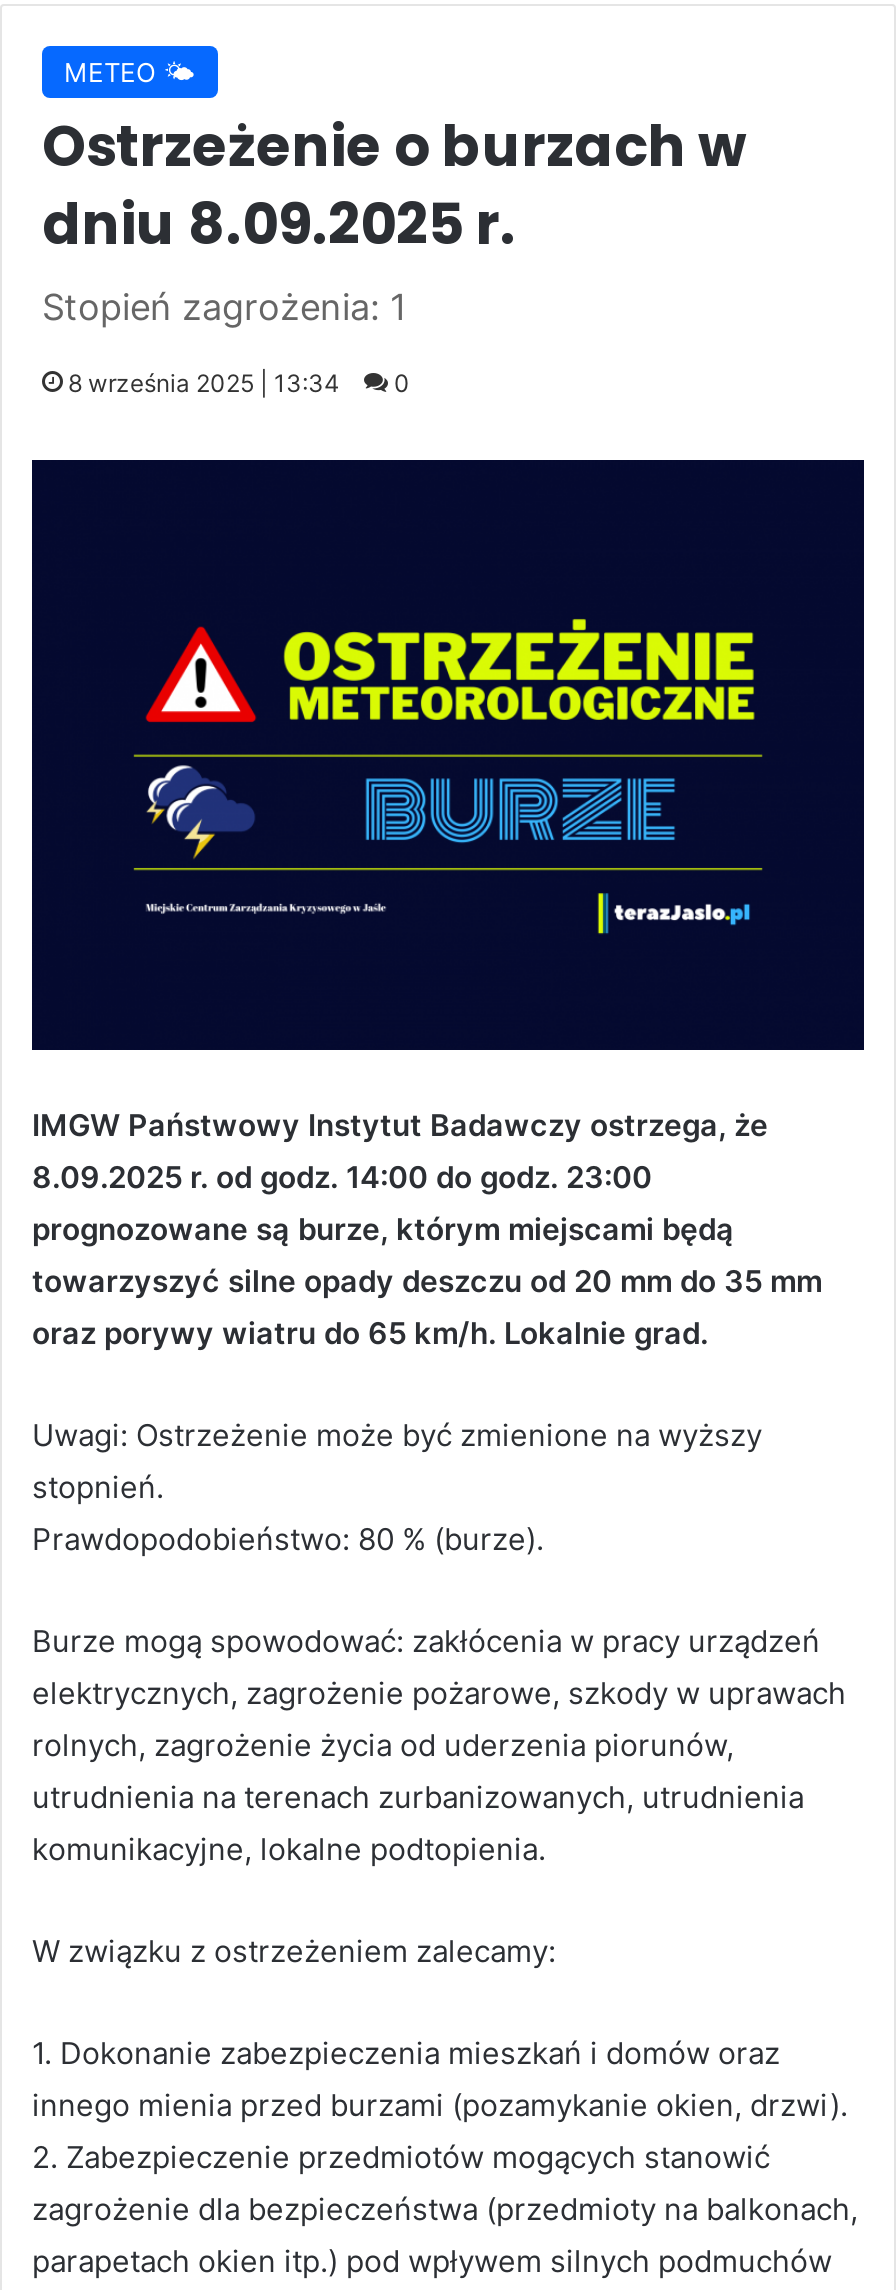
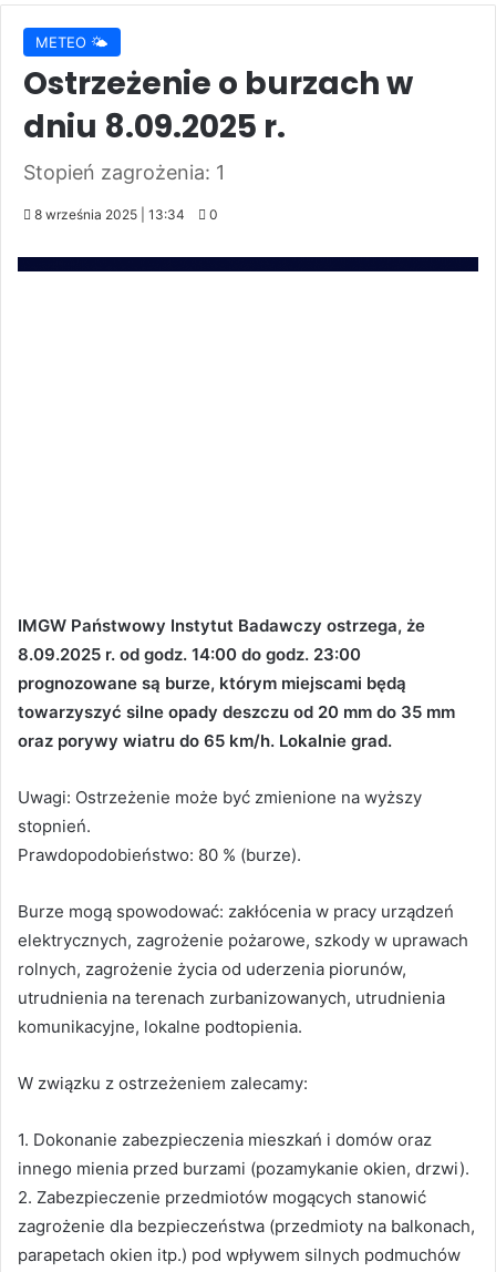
- [image]
